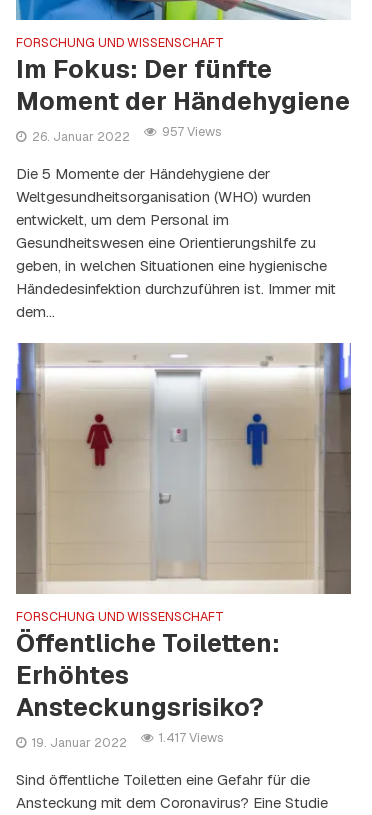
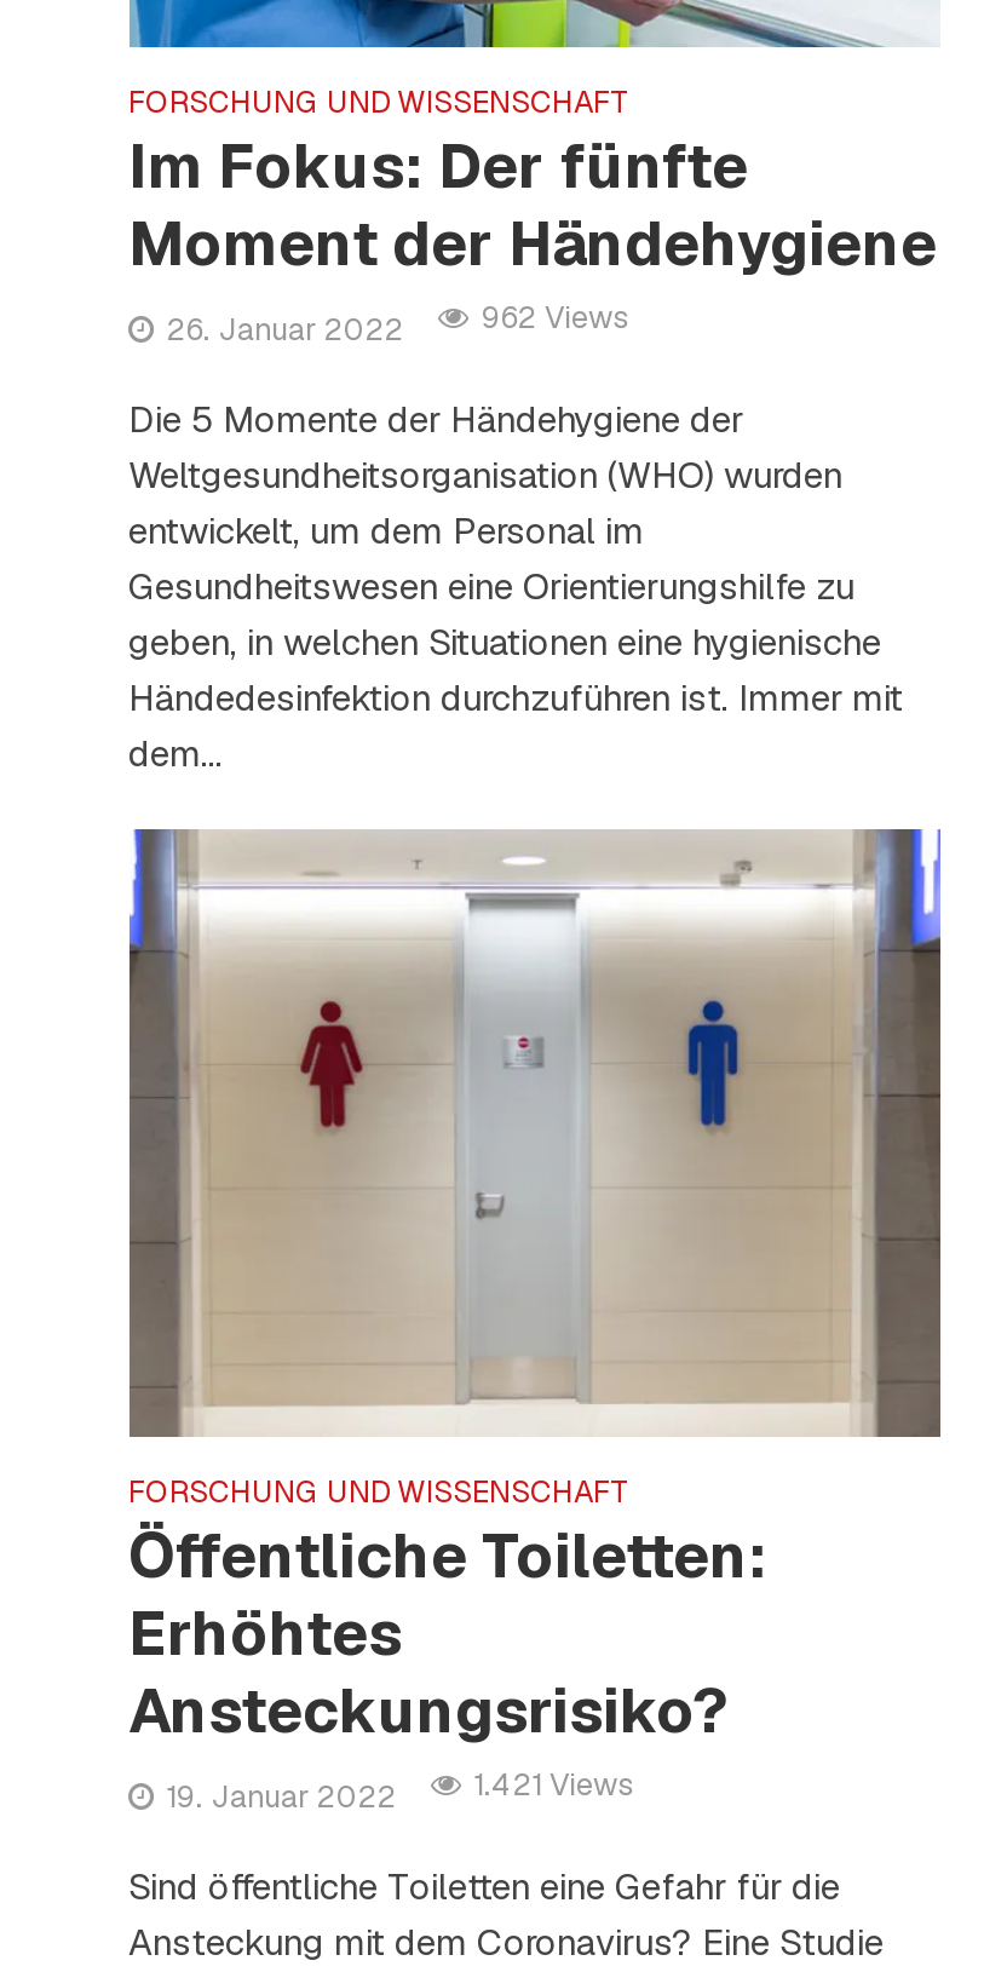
- 26. Januar 2022 957 Views
+ 26. Januar 2022 962 Views

- 19. Januar 2022 1.417 Views
+ 19. Januar 2022 1.421 Views
